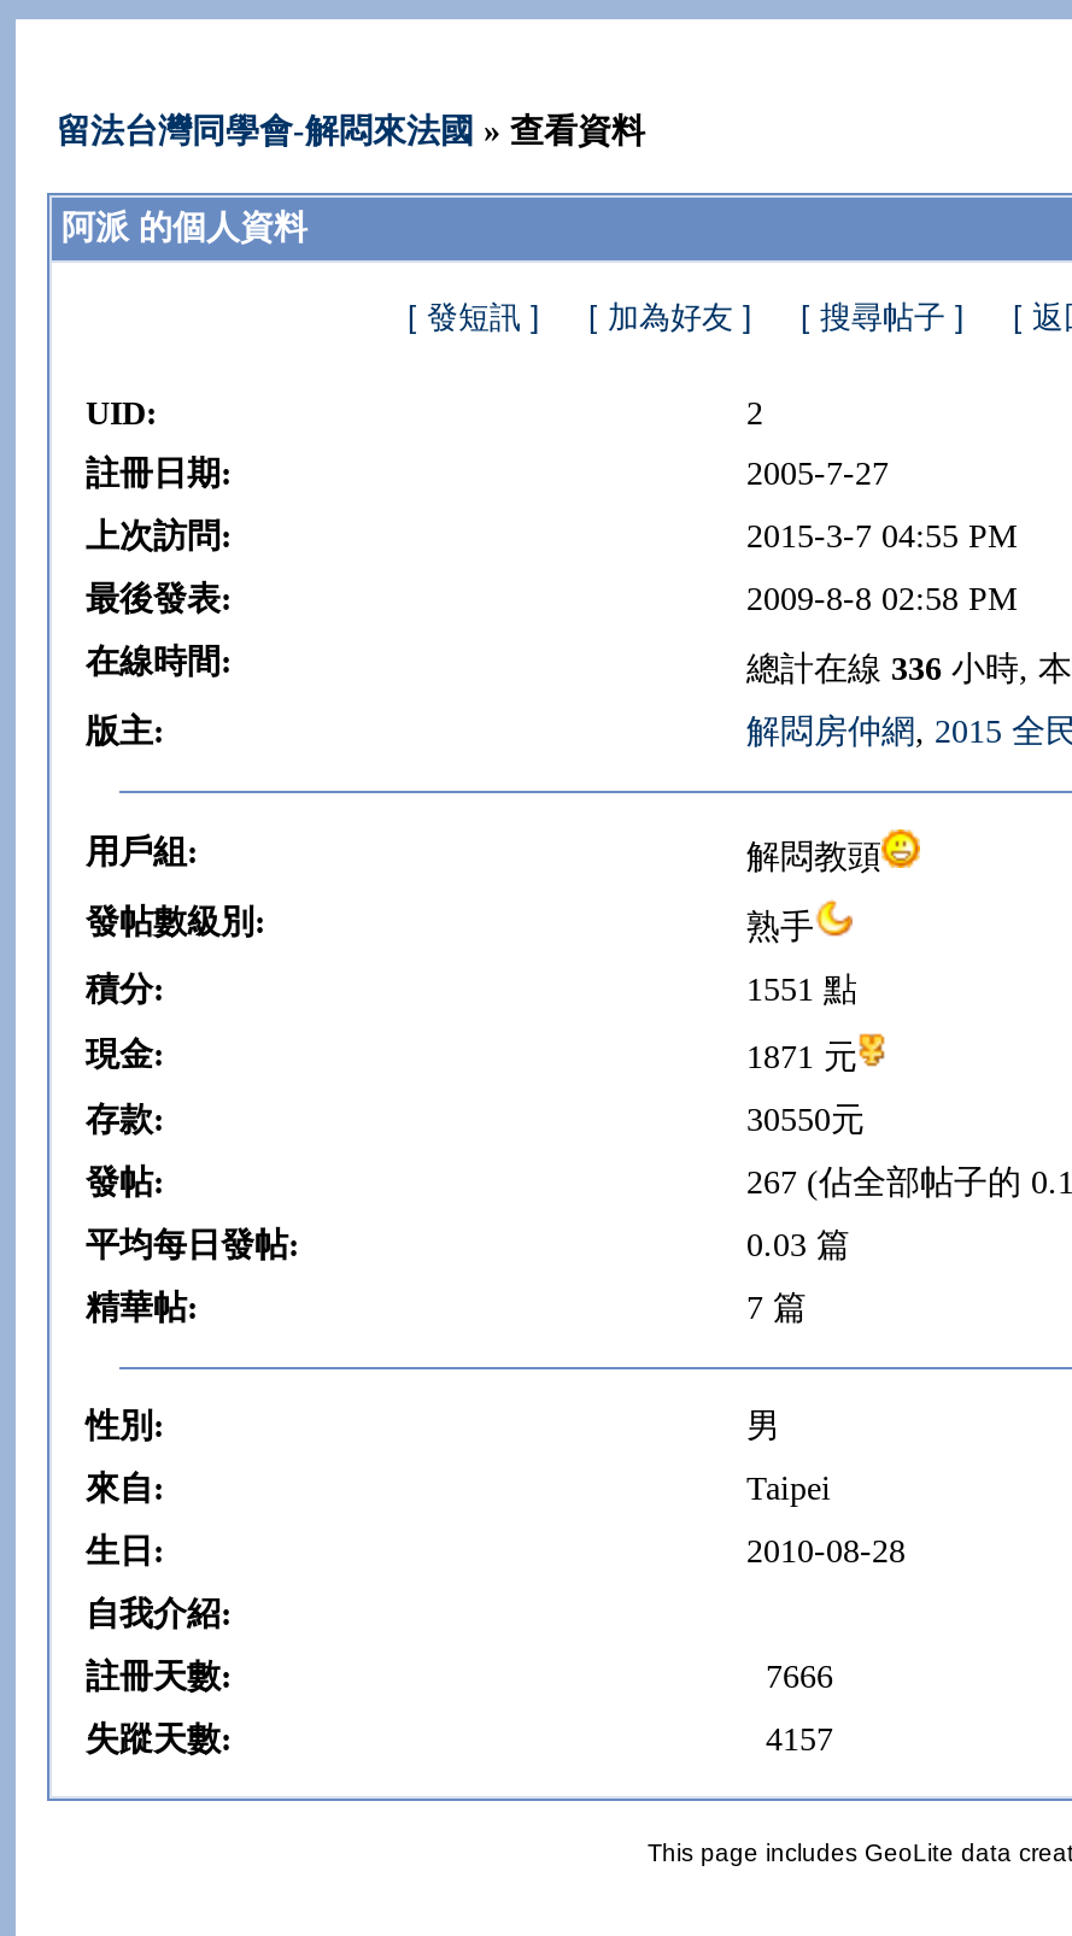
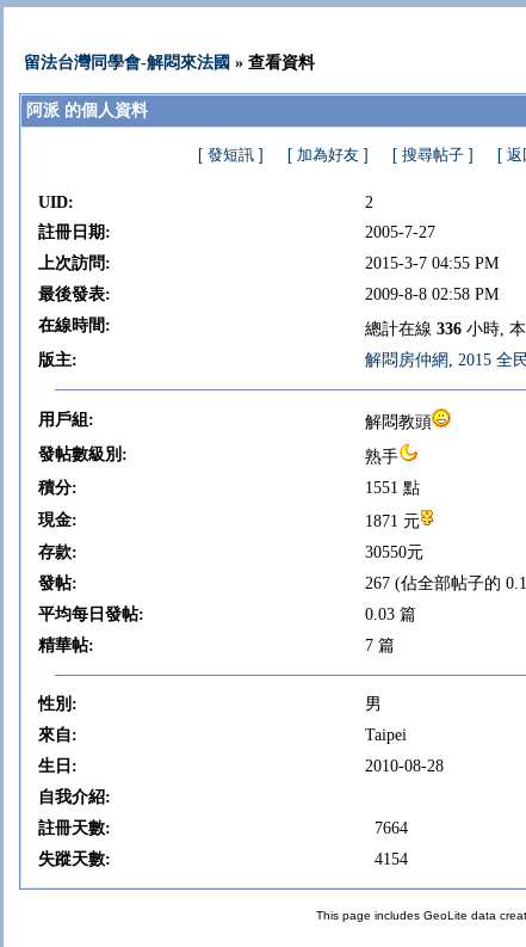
- 7666
+ 7664

- 4157
+ 4154
